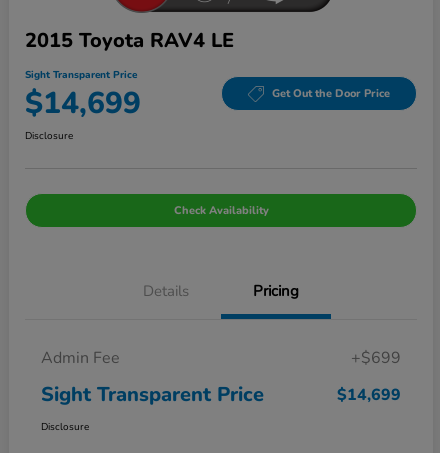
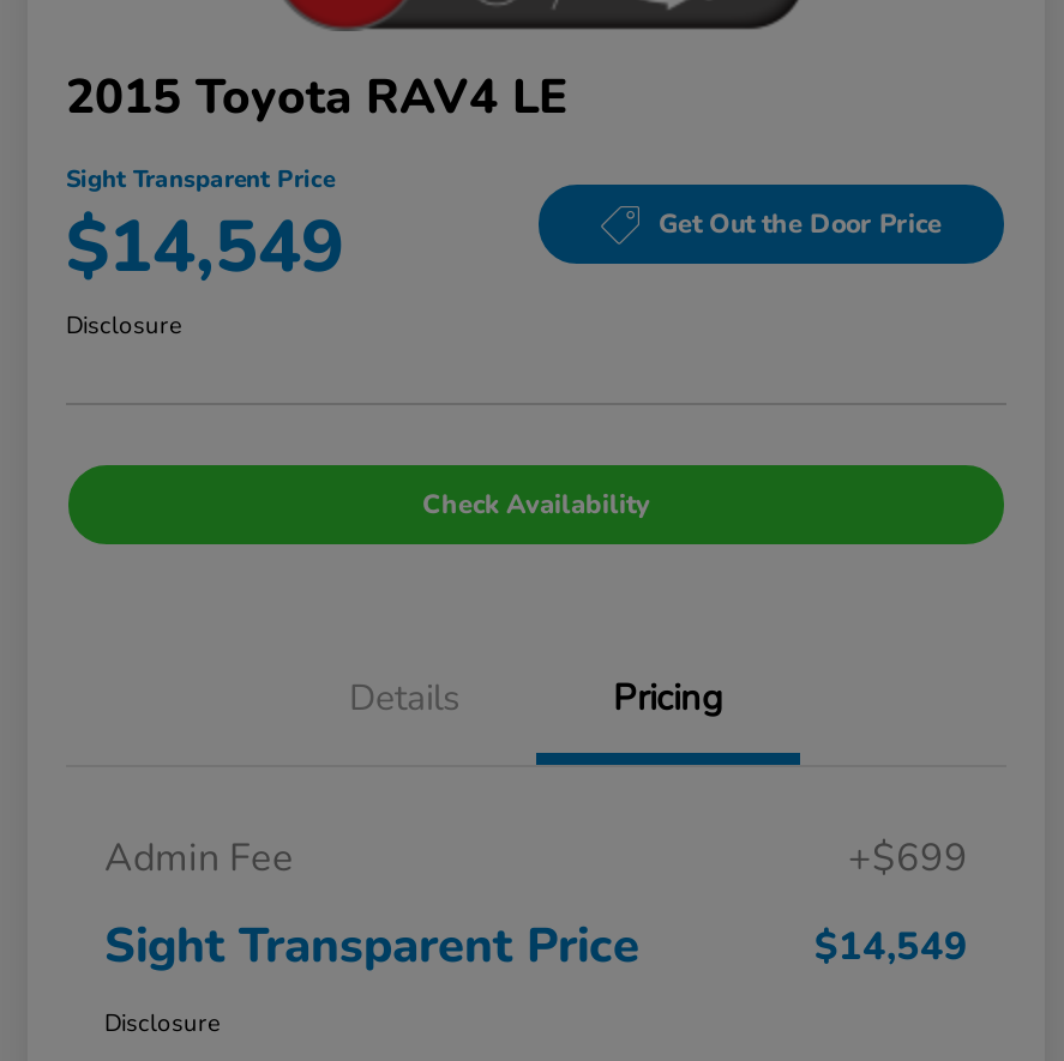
- $14,699
+ $14,549

- $14,699
+ $14,549
